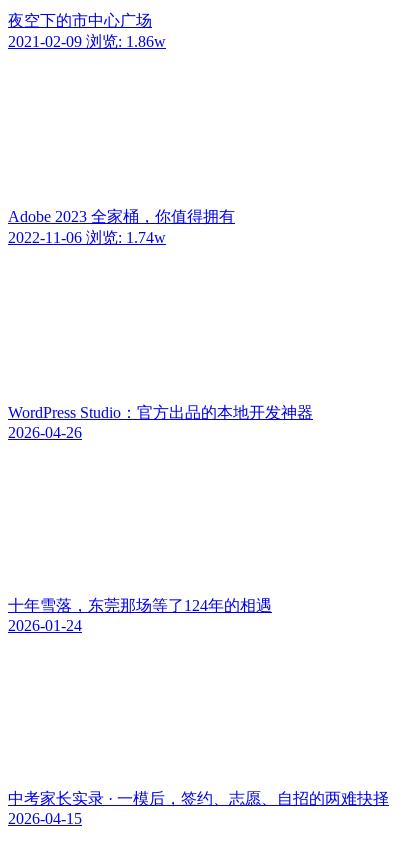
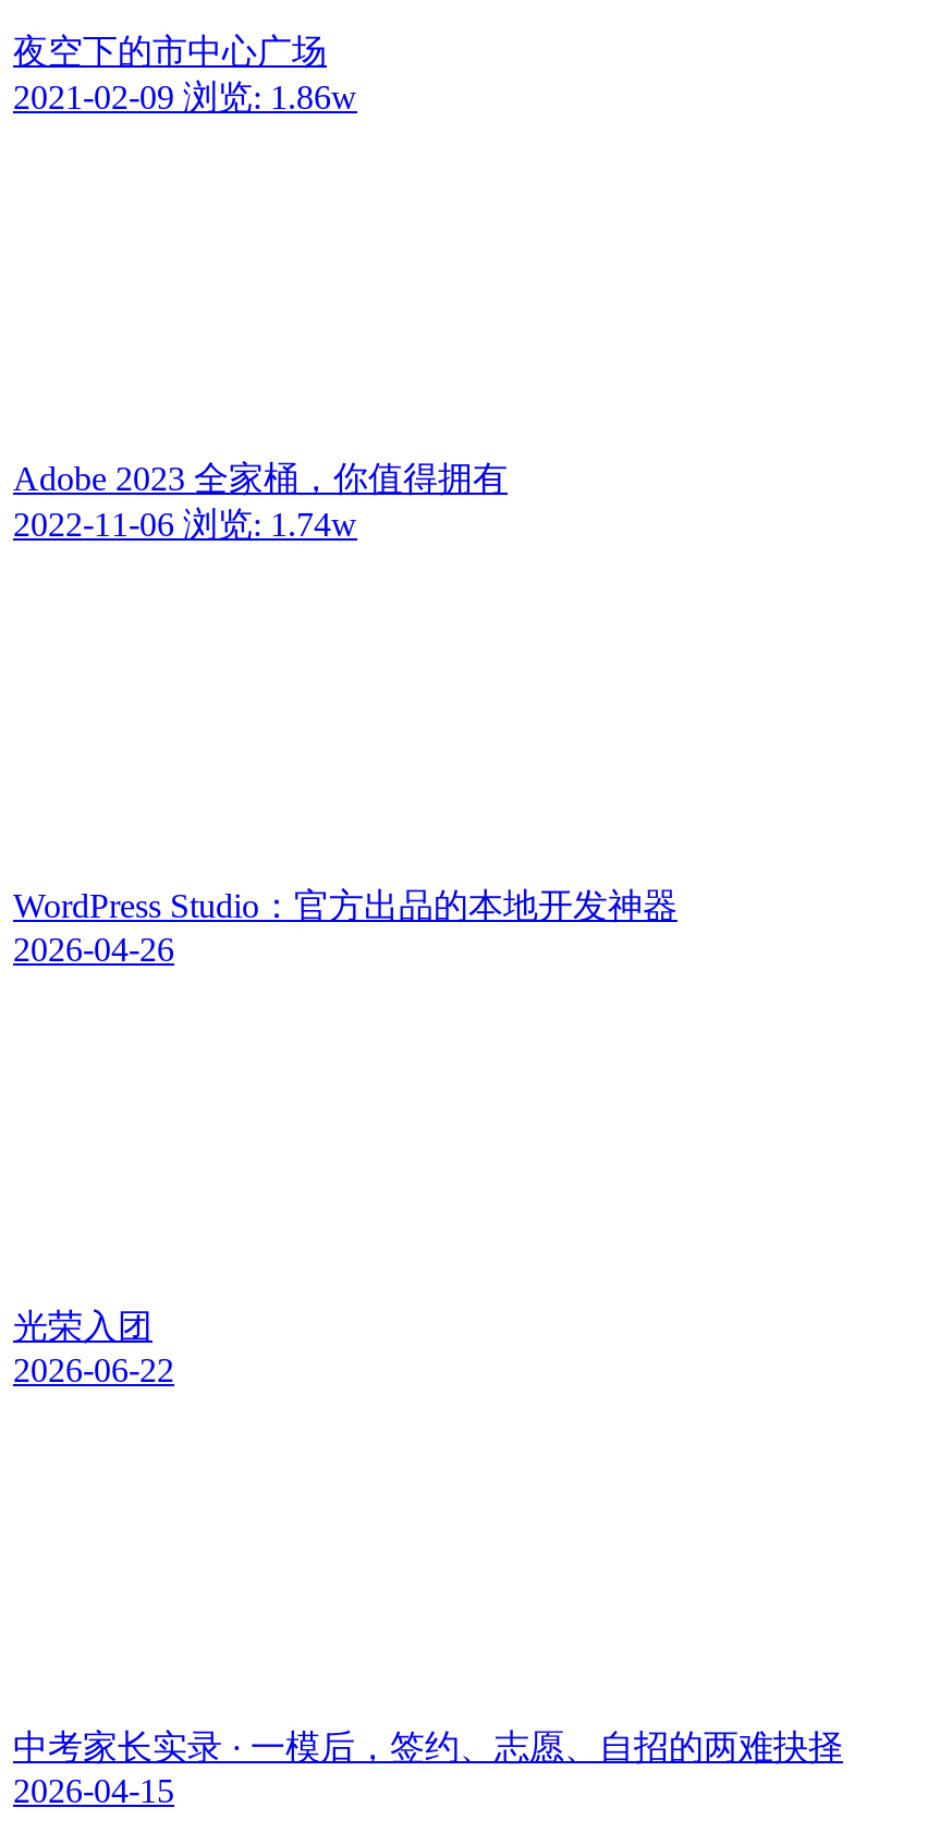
- 十年雪落，东莞那场等了124年的相遇
- 2026-01-24
+ 光荣入团
+ 2026-06-22
